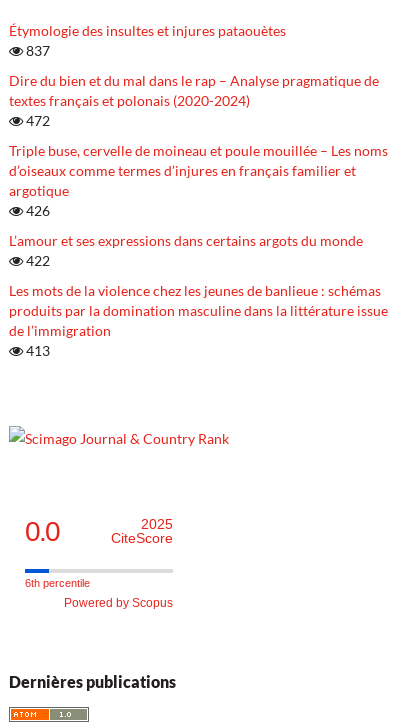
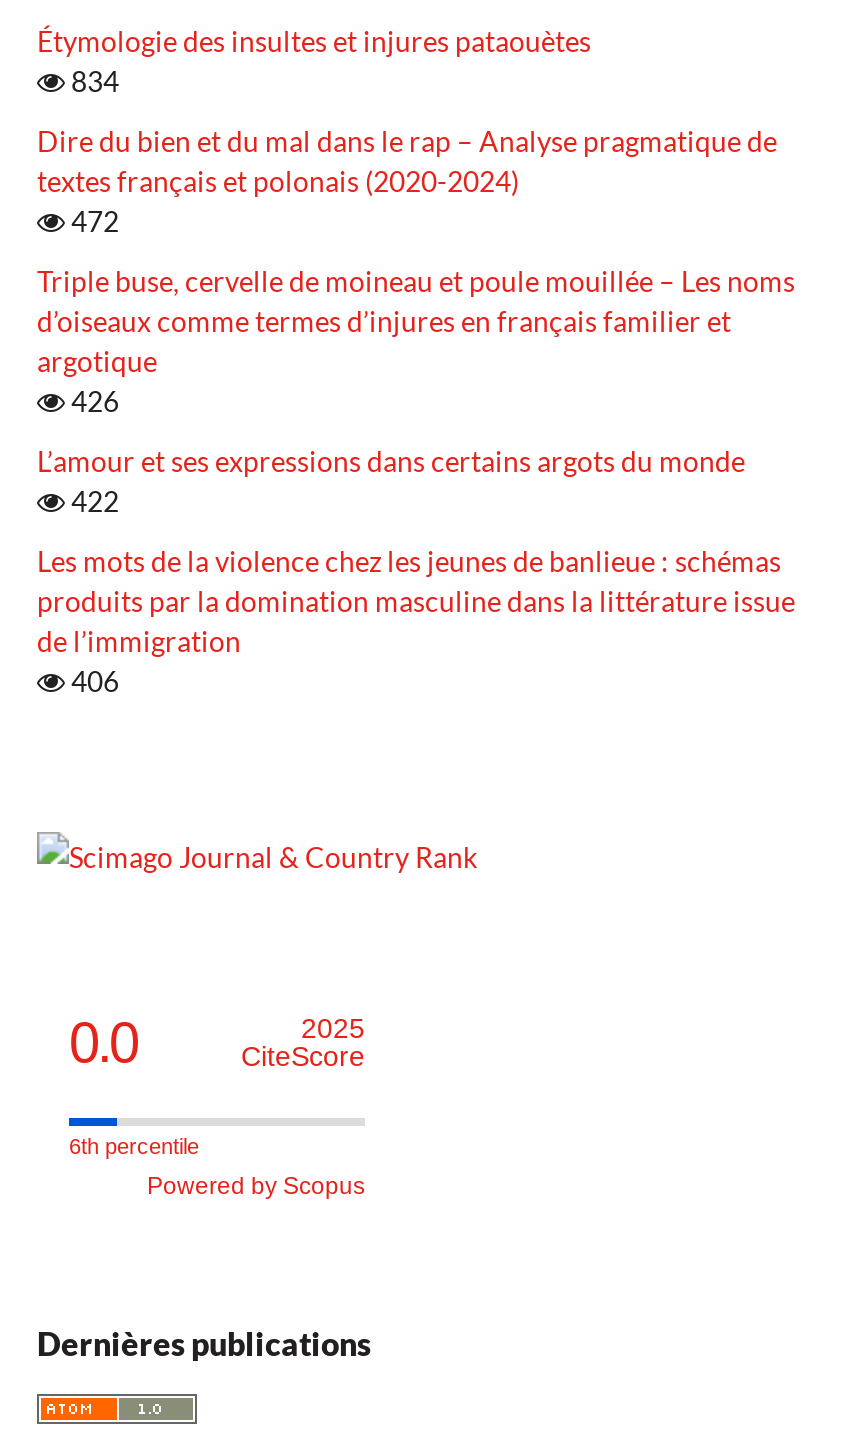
- 837
+ 834

- 413
+ 406
